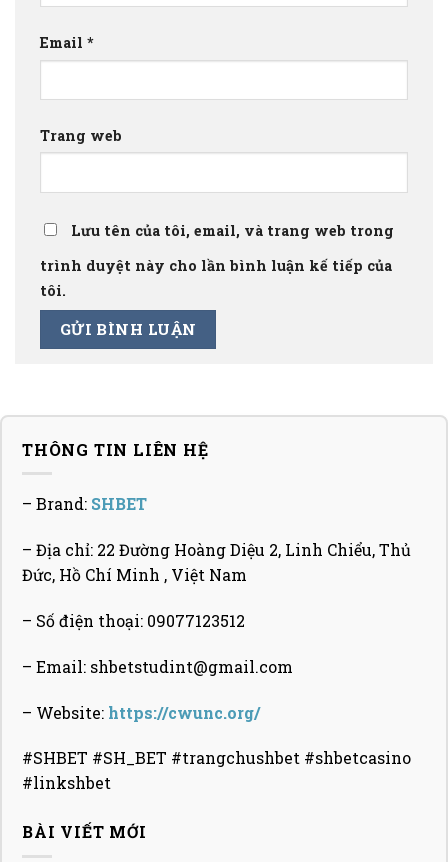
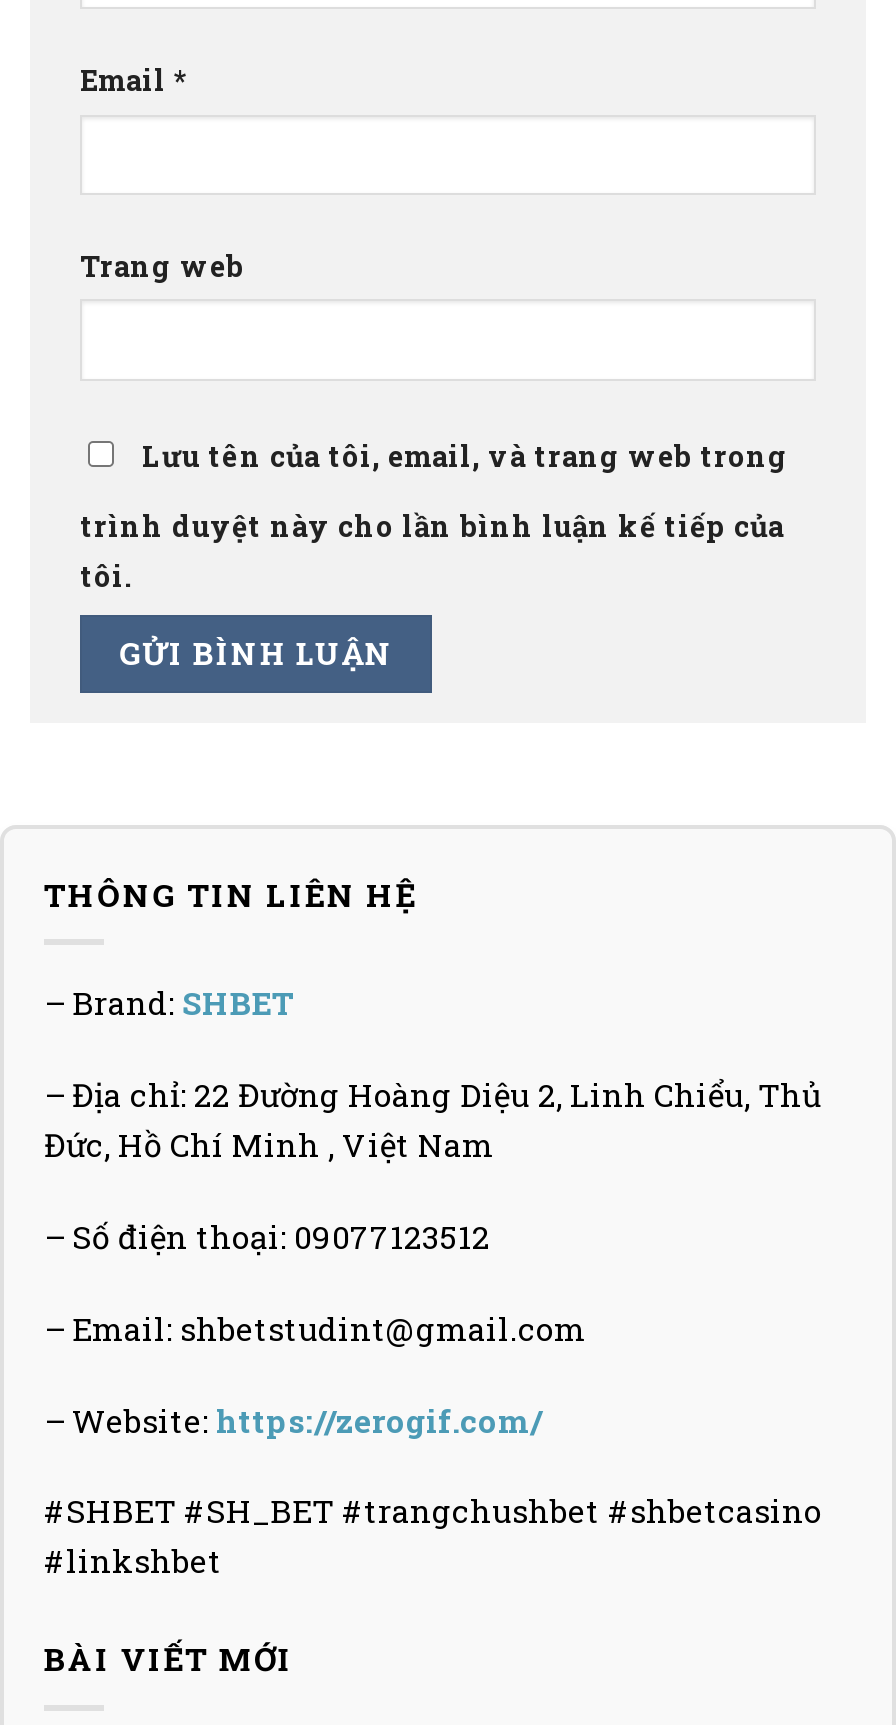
- – Website: https://cwunc.org/
+ – Website: https://zerogif.com/
